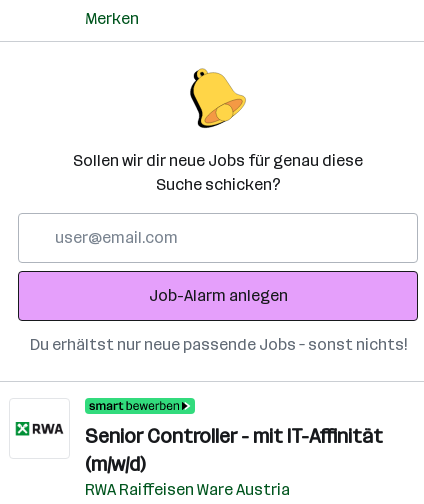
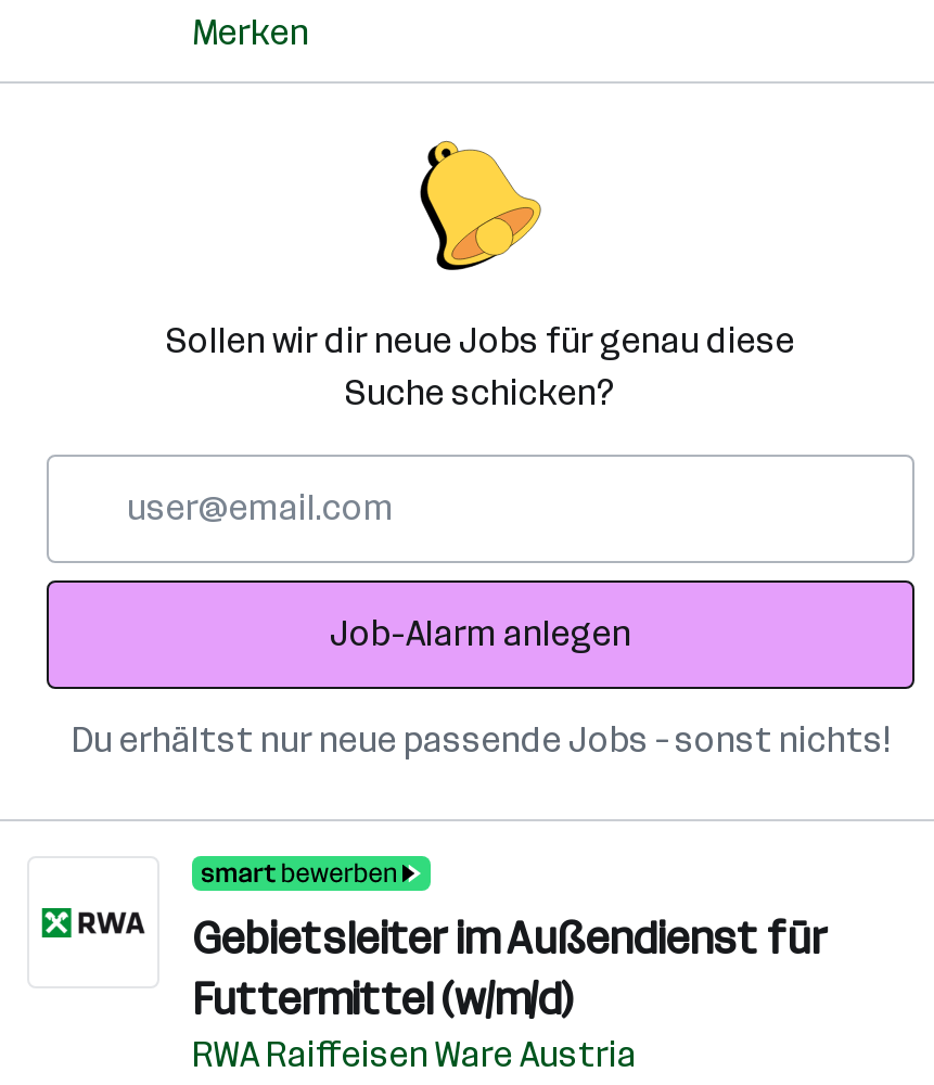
- Senior Controller - mit IT-Affinität
- (m/w/d)
+ Gebietsleiter im Außendienst für
+ Futtermittel (w/m/d)
